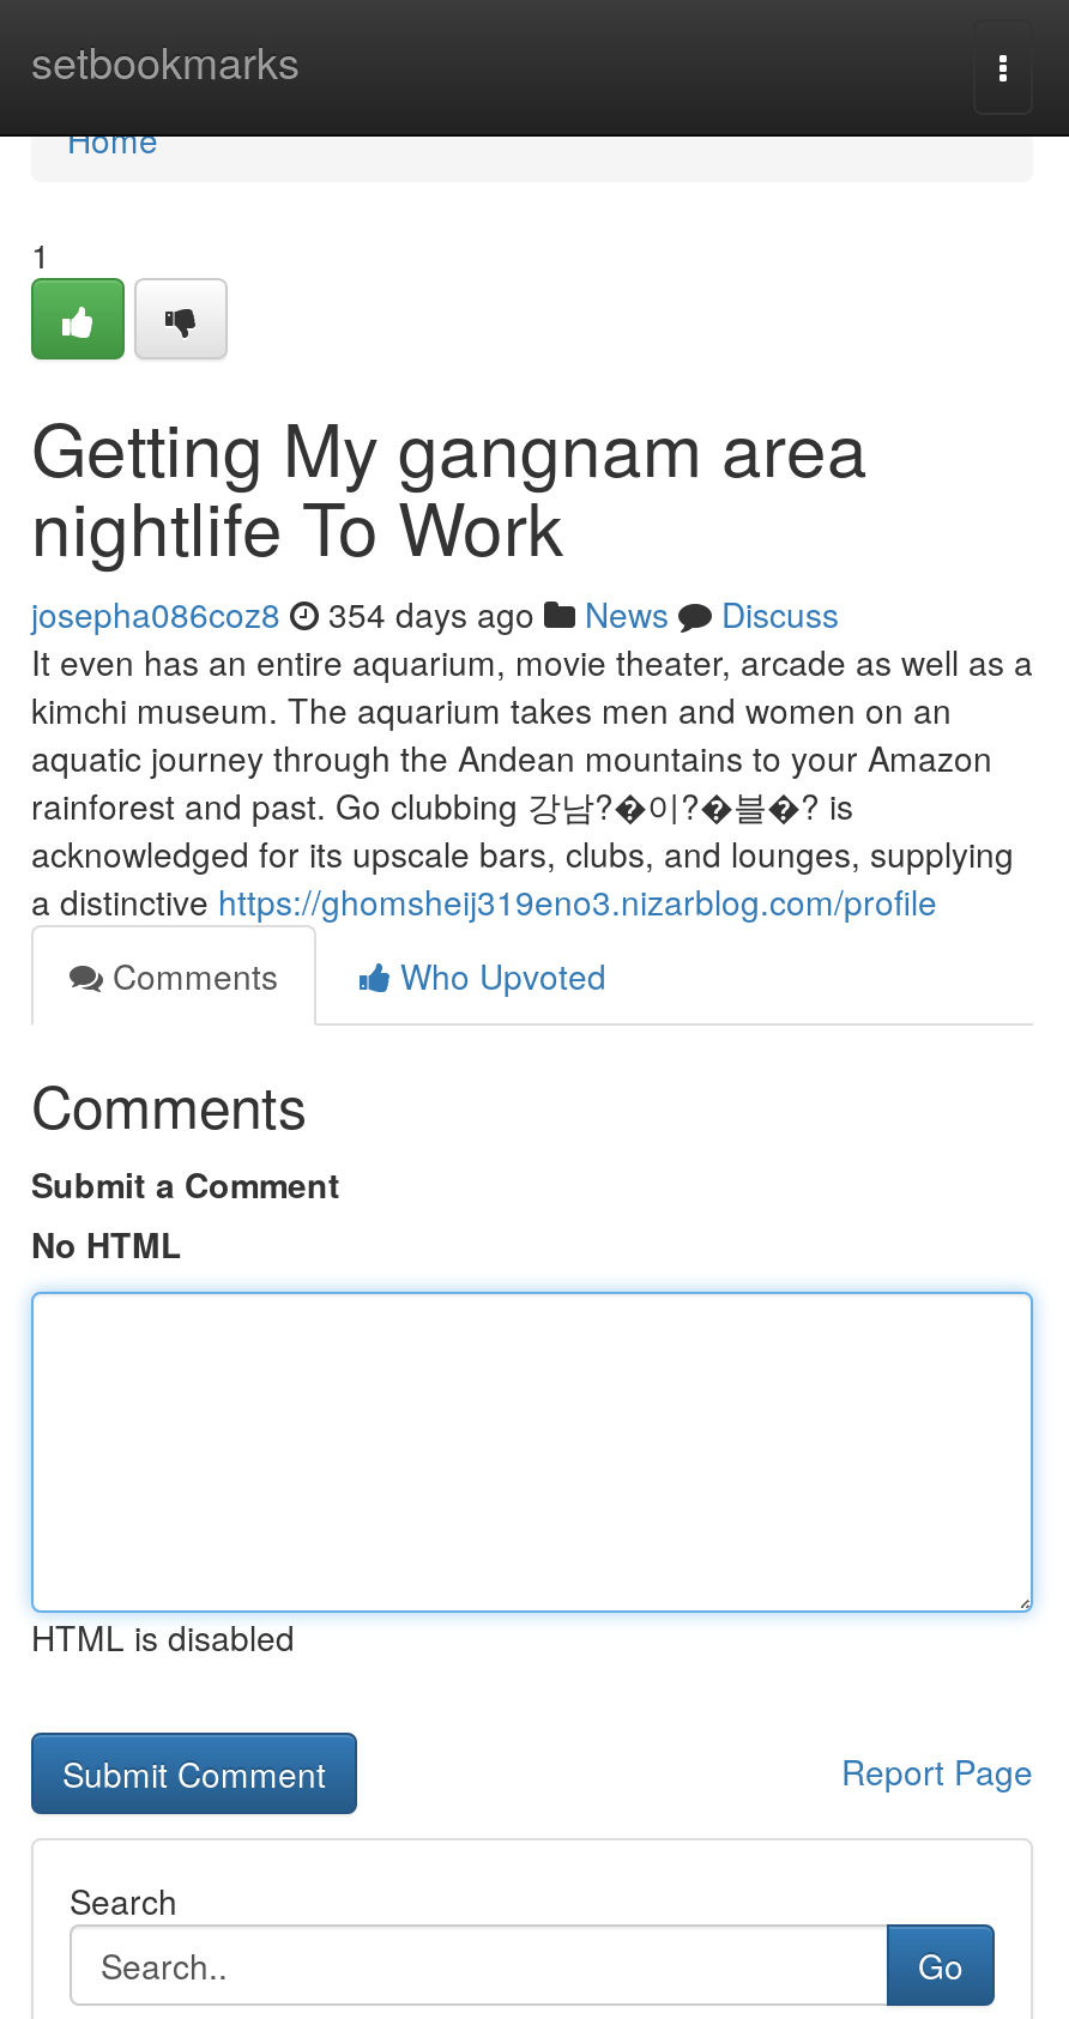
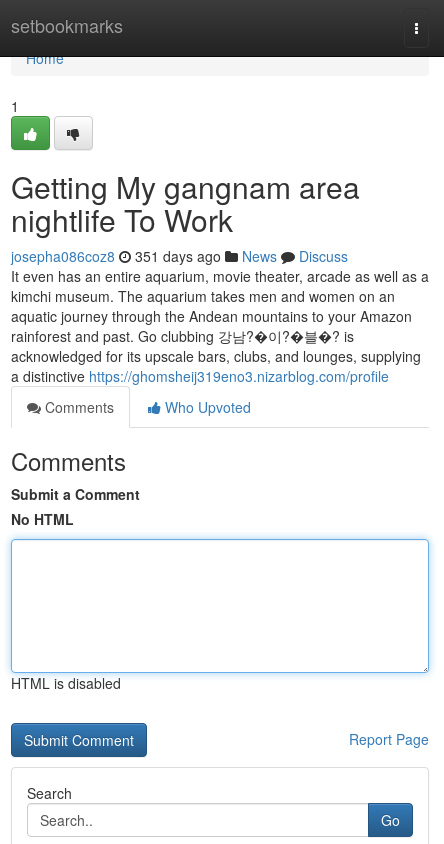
- josepha086coz8 354 days ago News Discuss
+ josepha086coz8 351 days ago News Discuss
